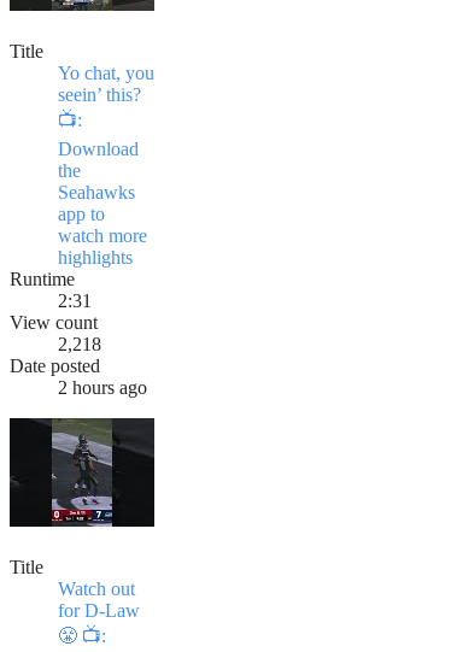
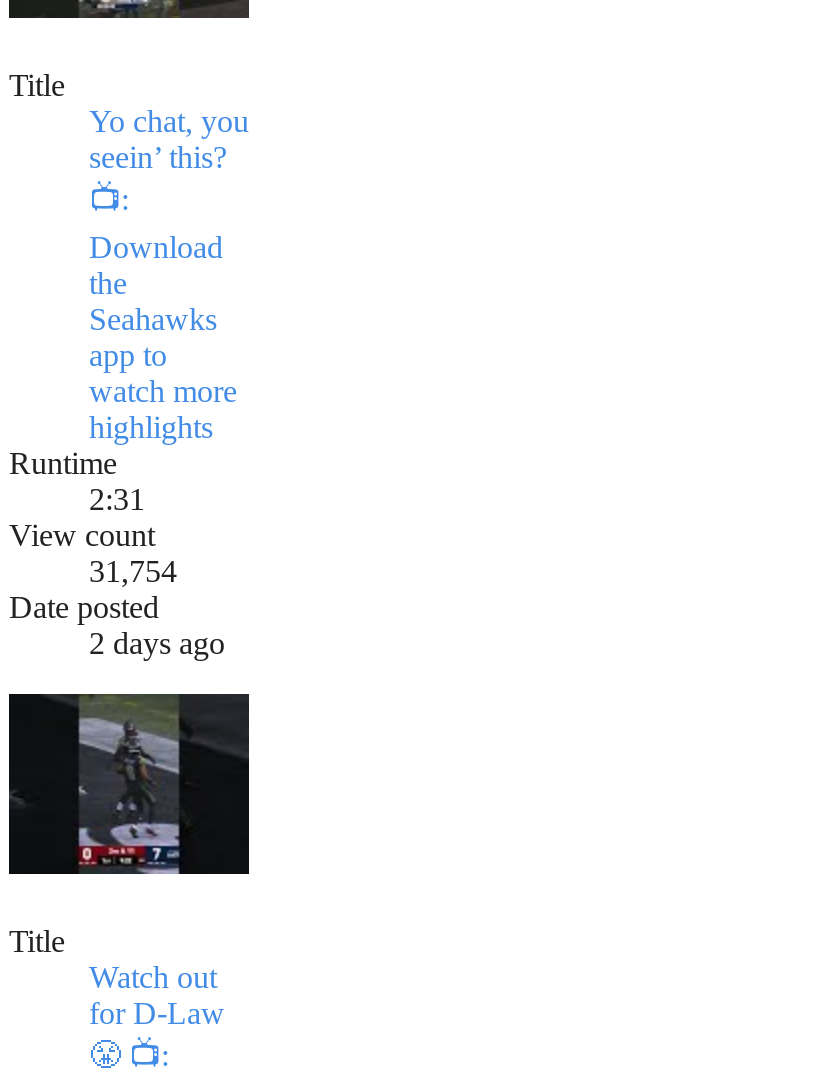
- 2,218
+ 31,754

- 2 hours ago
+ 2 days ago
